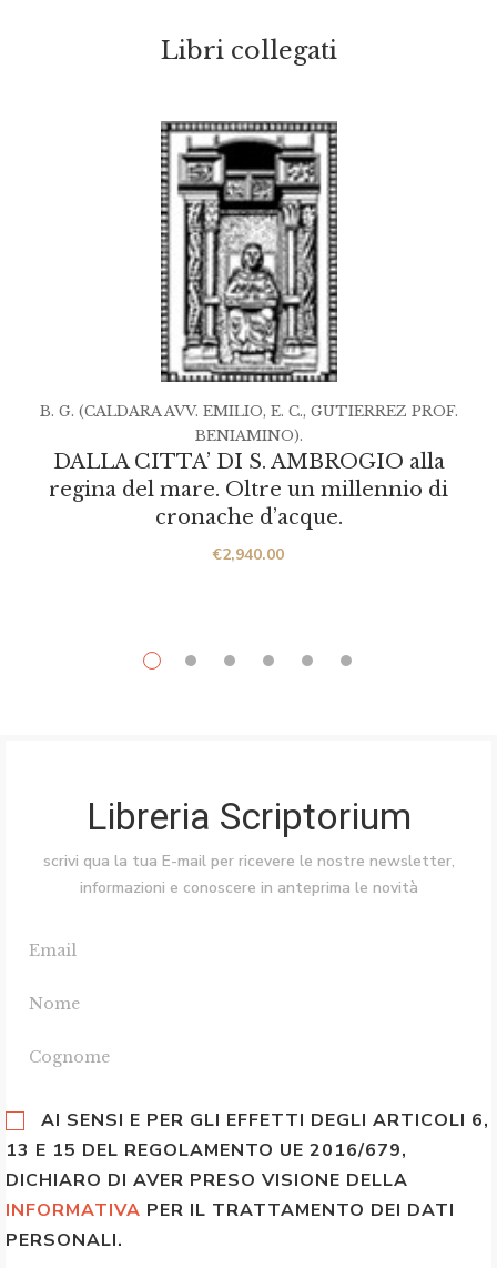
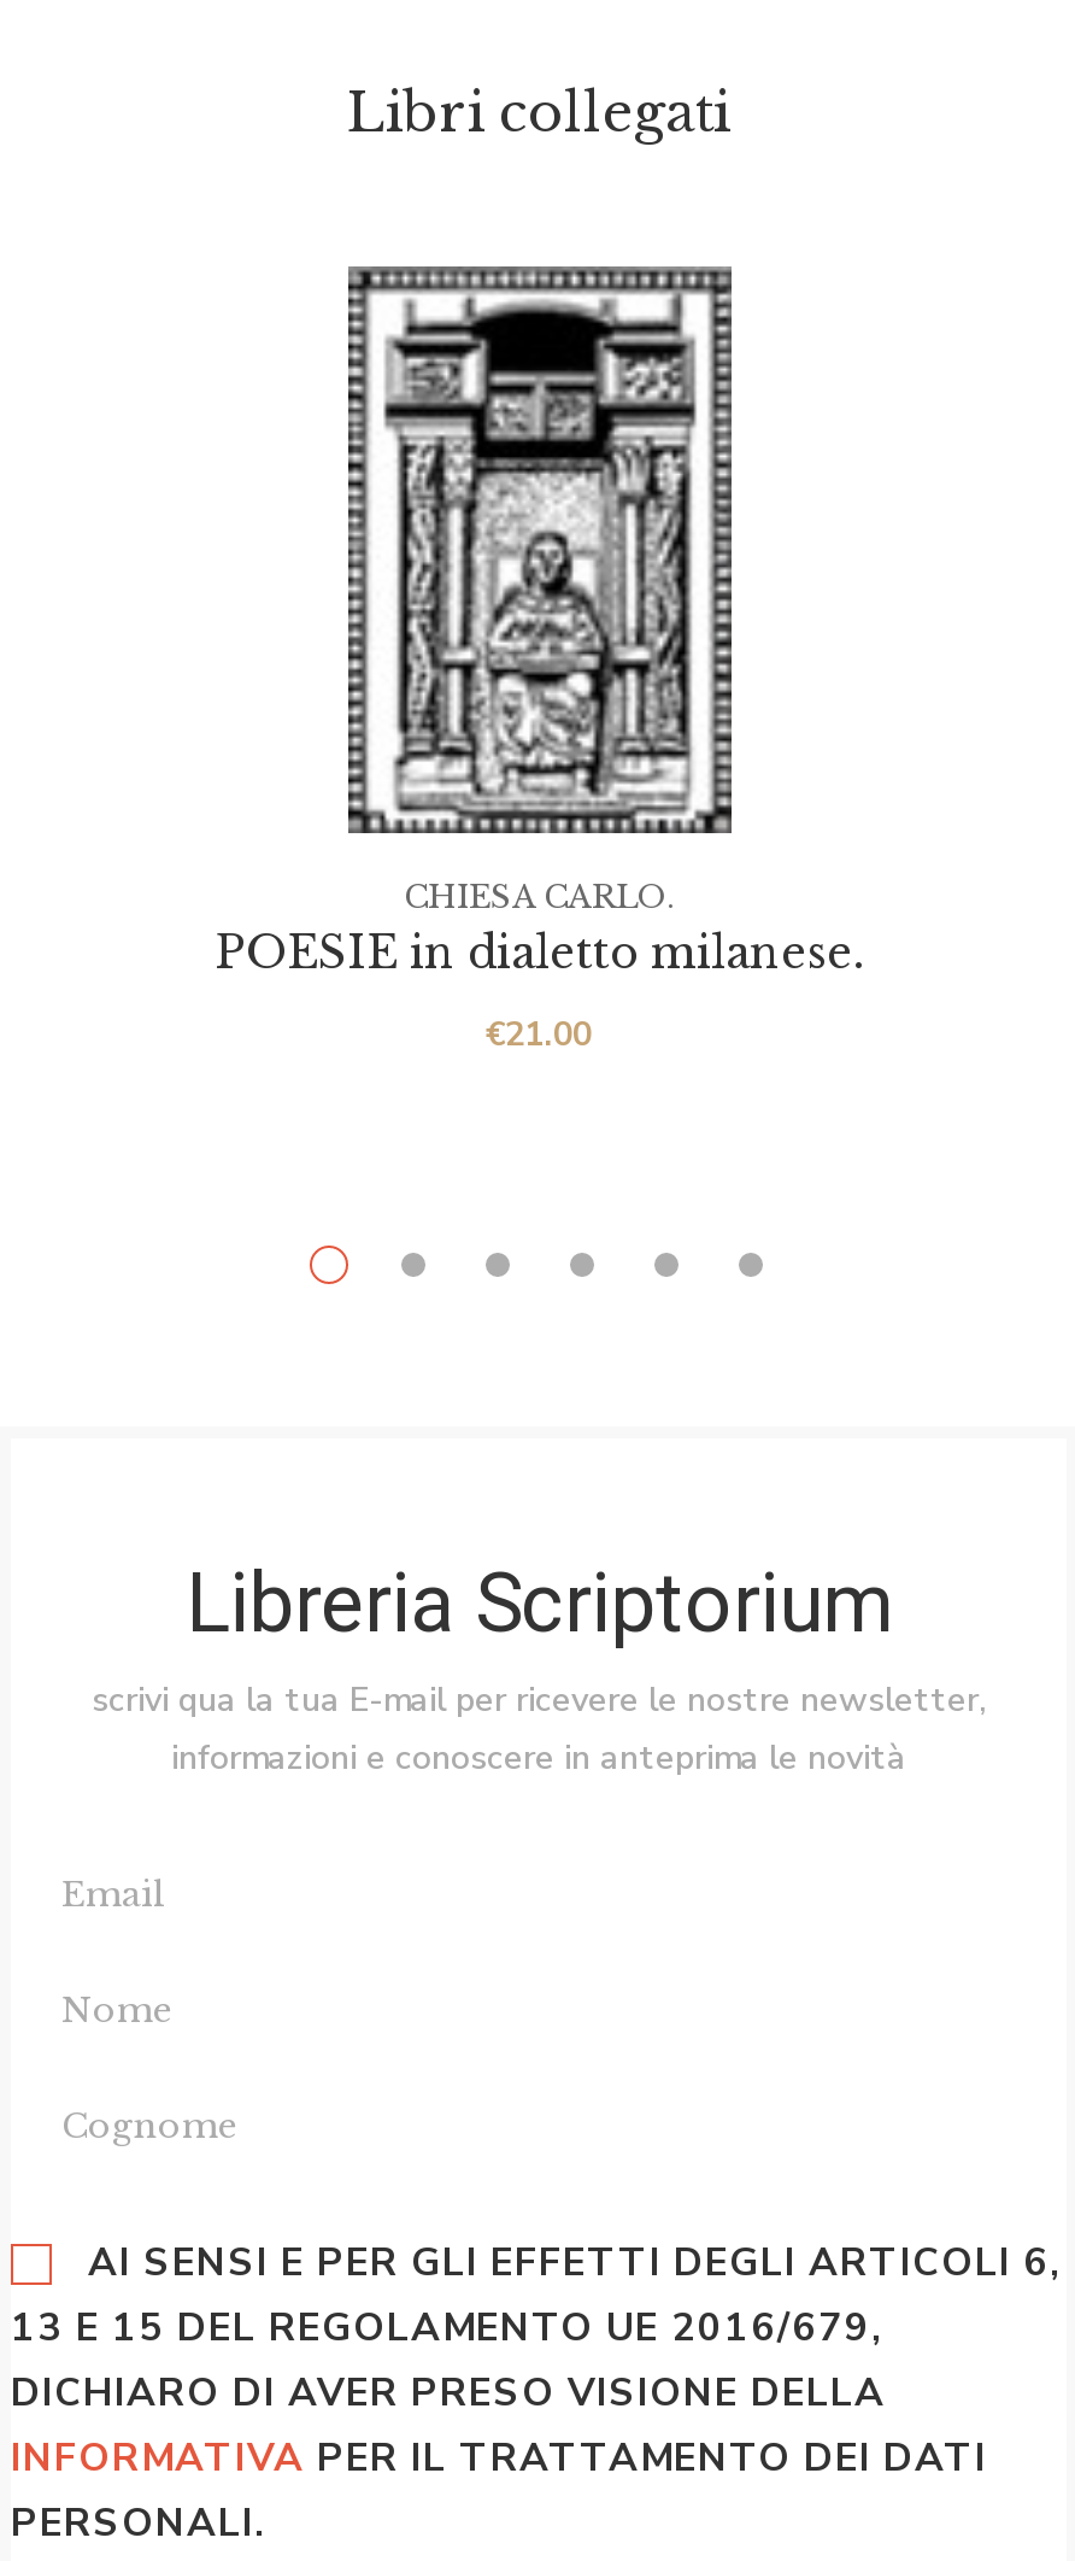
- B. G. (CALDARA AVV. EMILIO, E. C., GUTIERREZ PROF.
- BENIAMINO).
+ CHIESA CARLO.

- DALLA CITTA’ DI S. AMBROGIO alla
- regina del mare. Oltre un millennio di
- cronache d’acque.
+ POESIE in dialetto milanese.

- €2,940.00
+ €21.00
